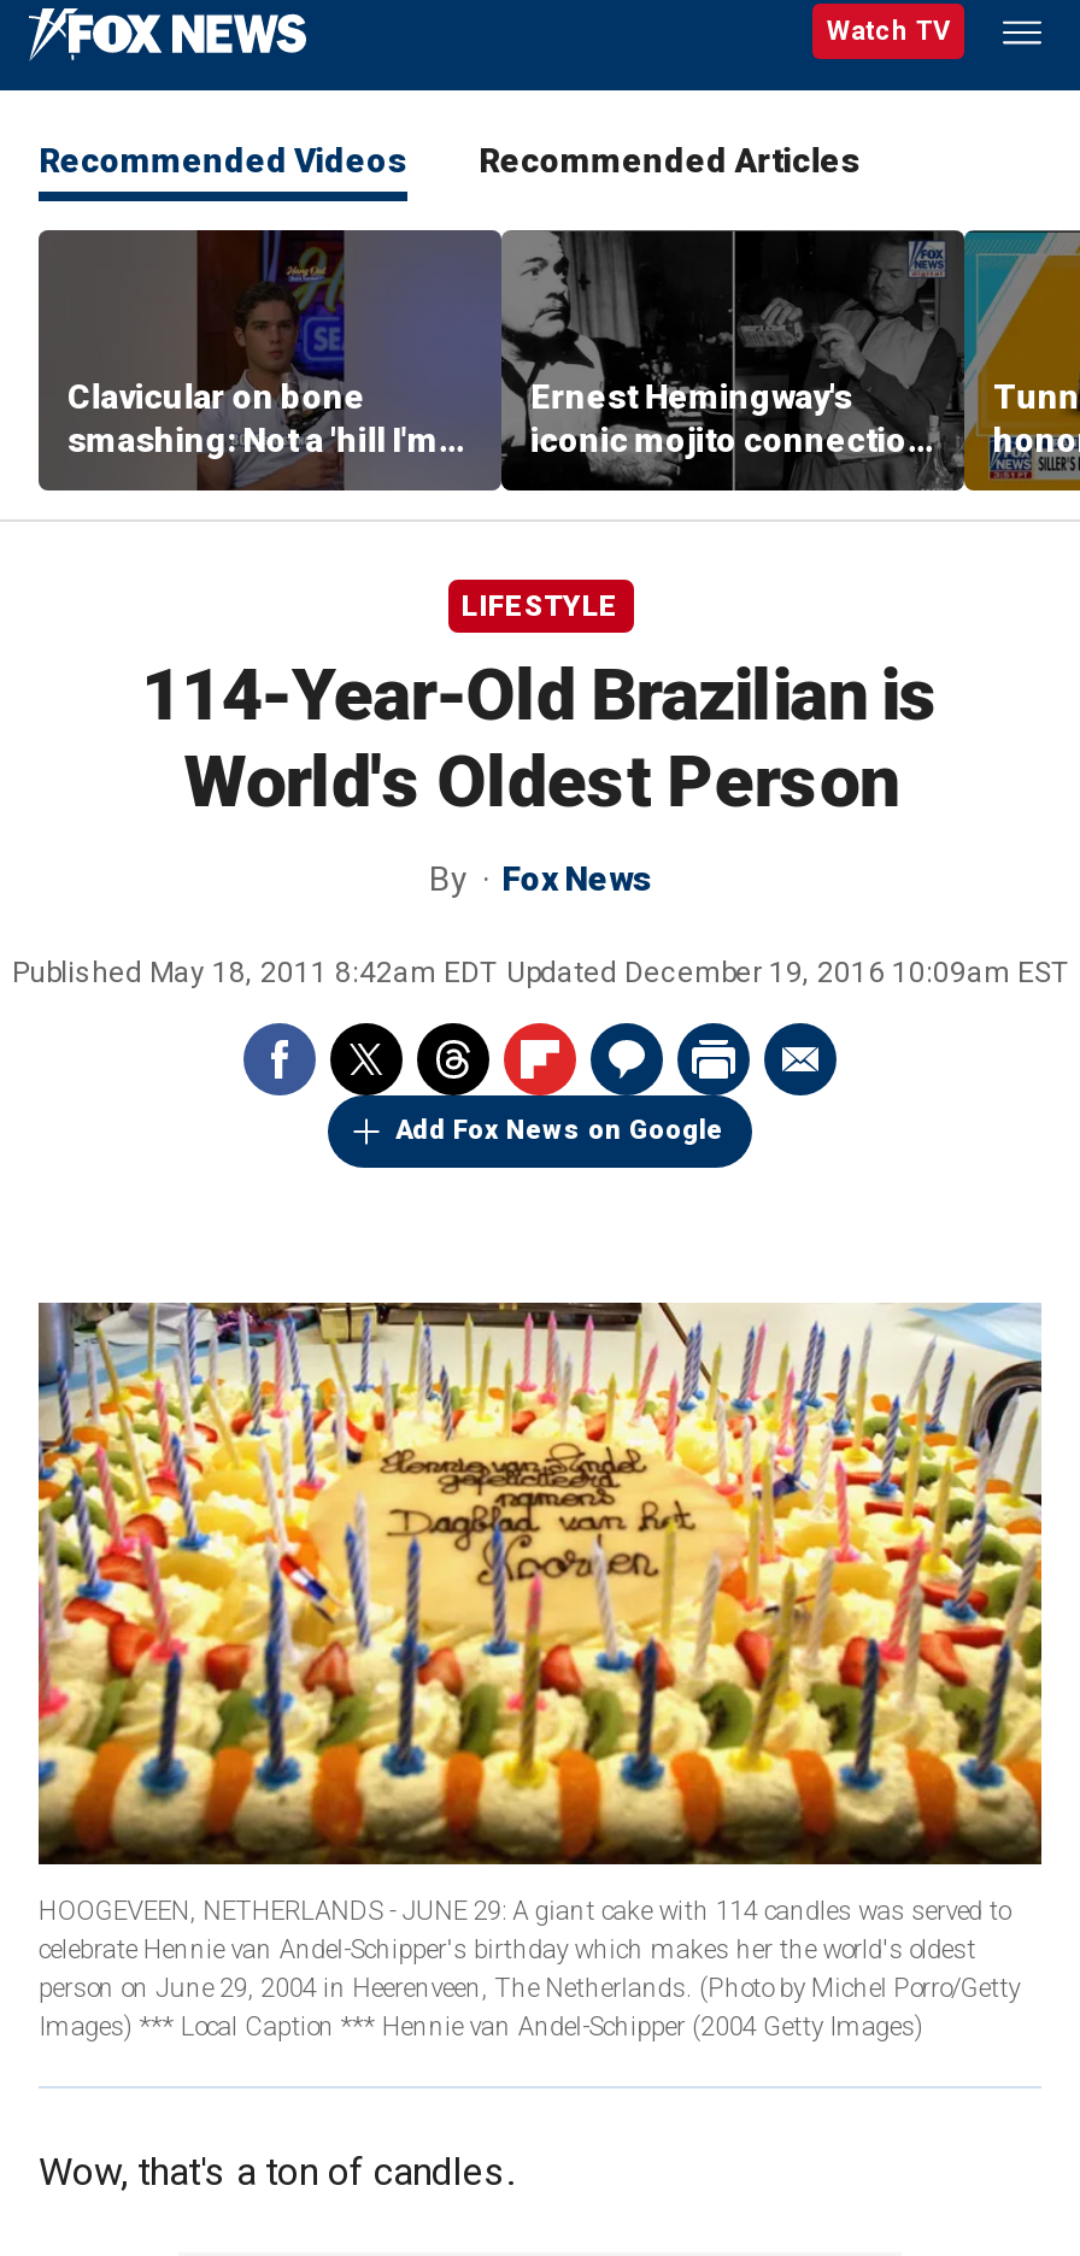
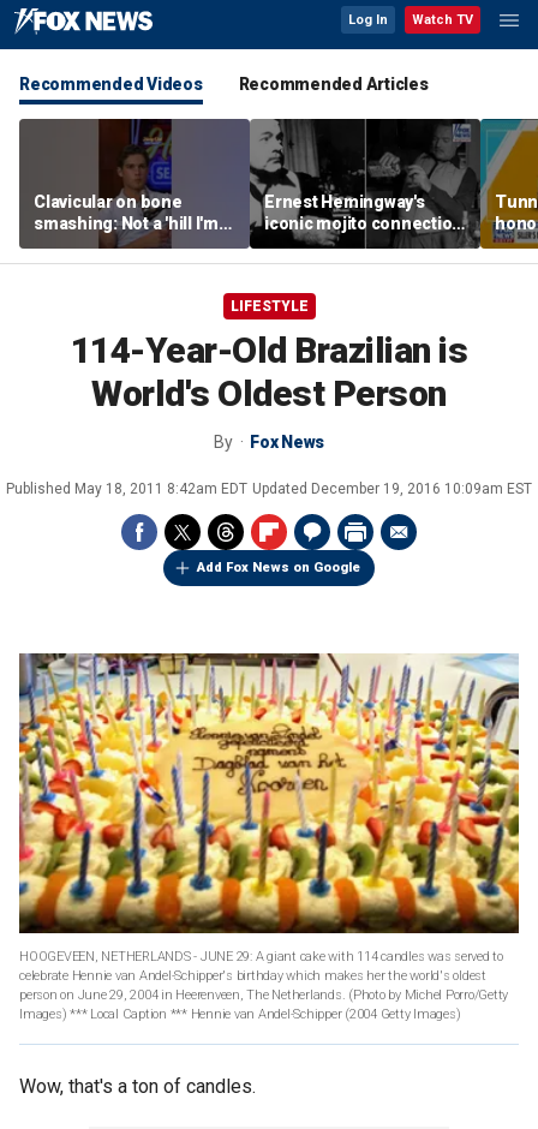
+ Log In
